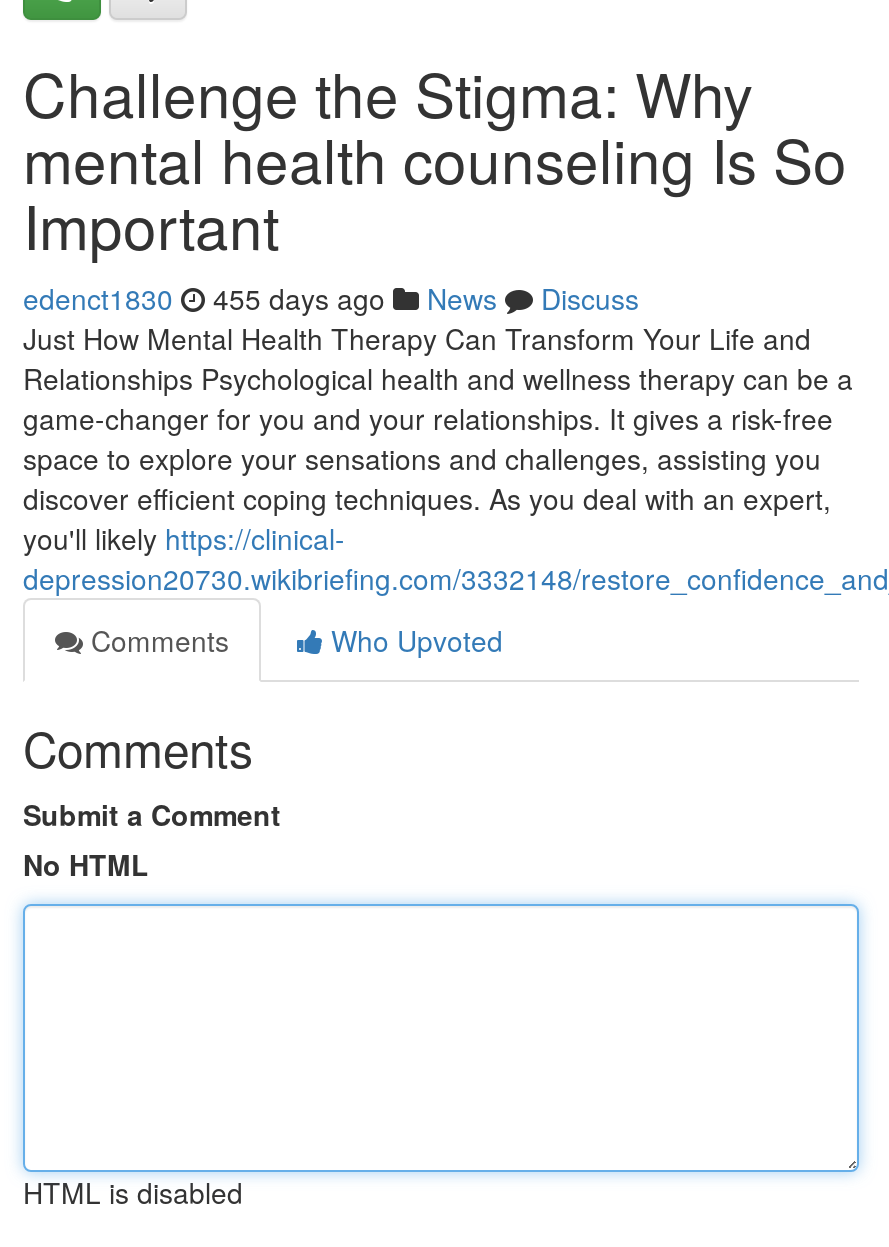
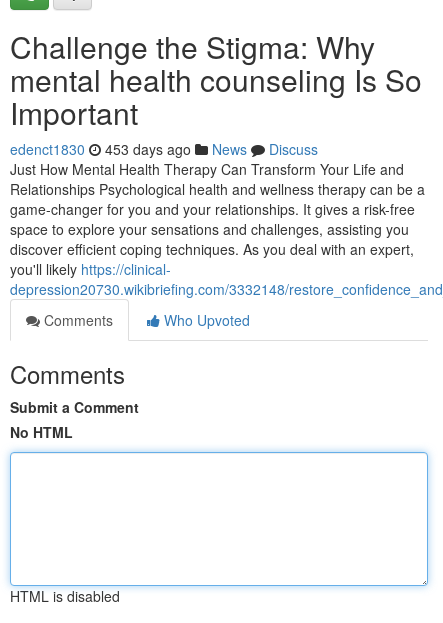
- edenct1830 455 days ago News Discuss
+ edenct1830 453 days ago News Discuss
